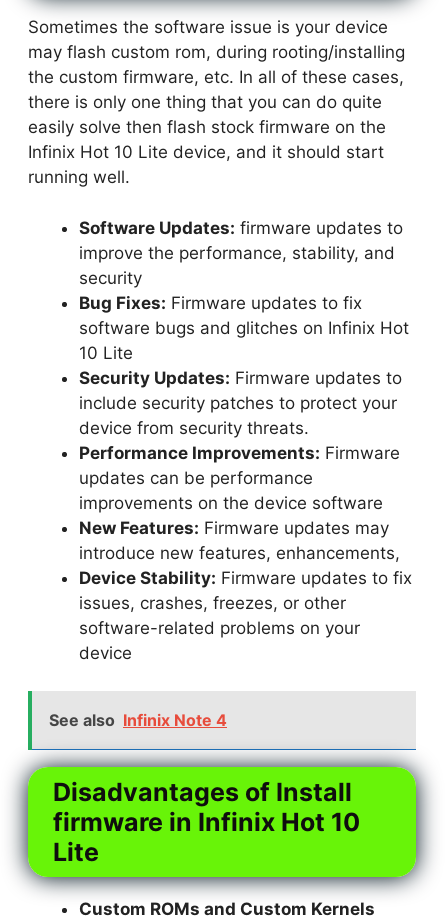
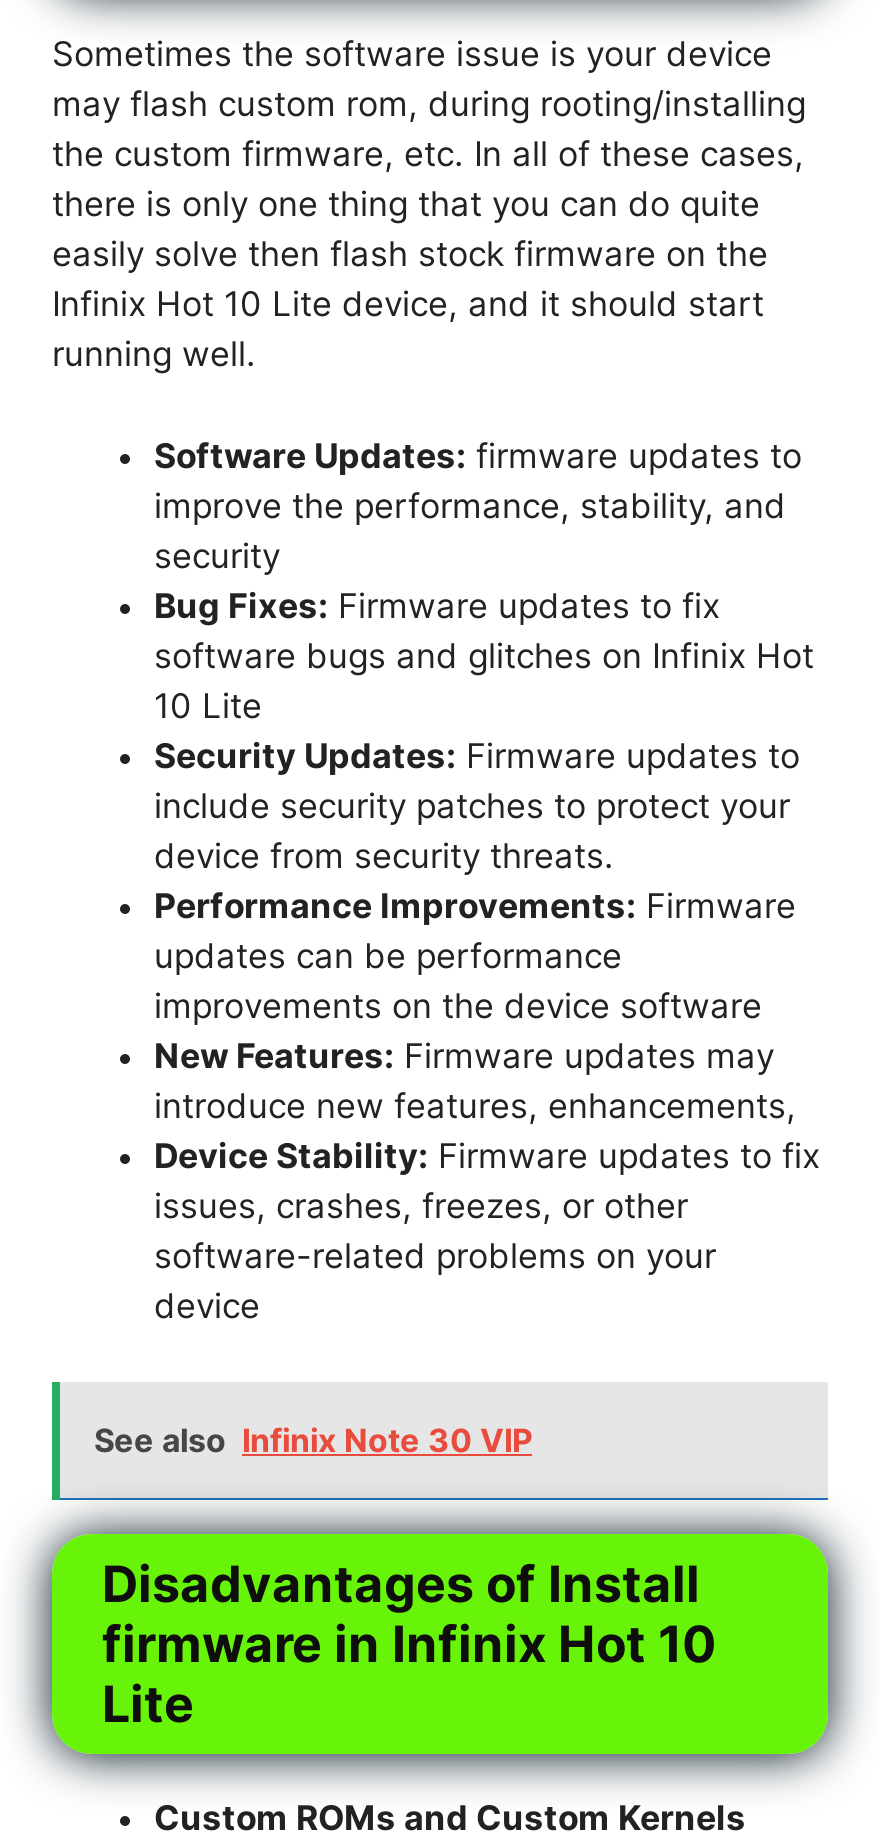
- See also Infinix Note 4
+ See also Infinix Note 30 VIP
